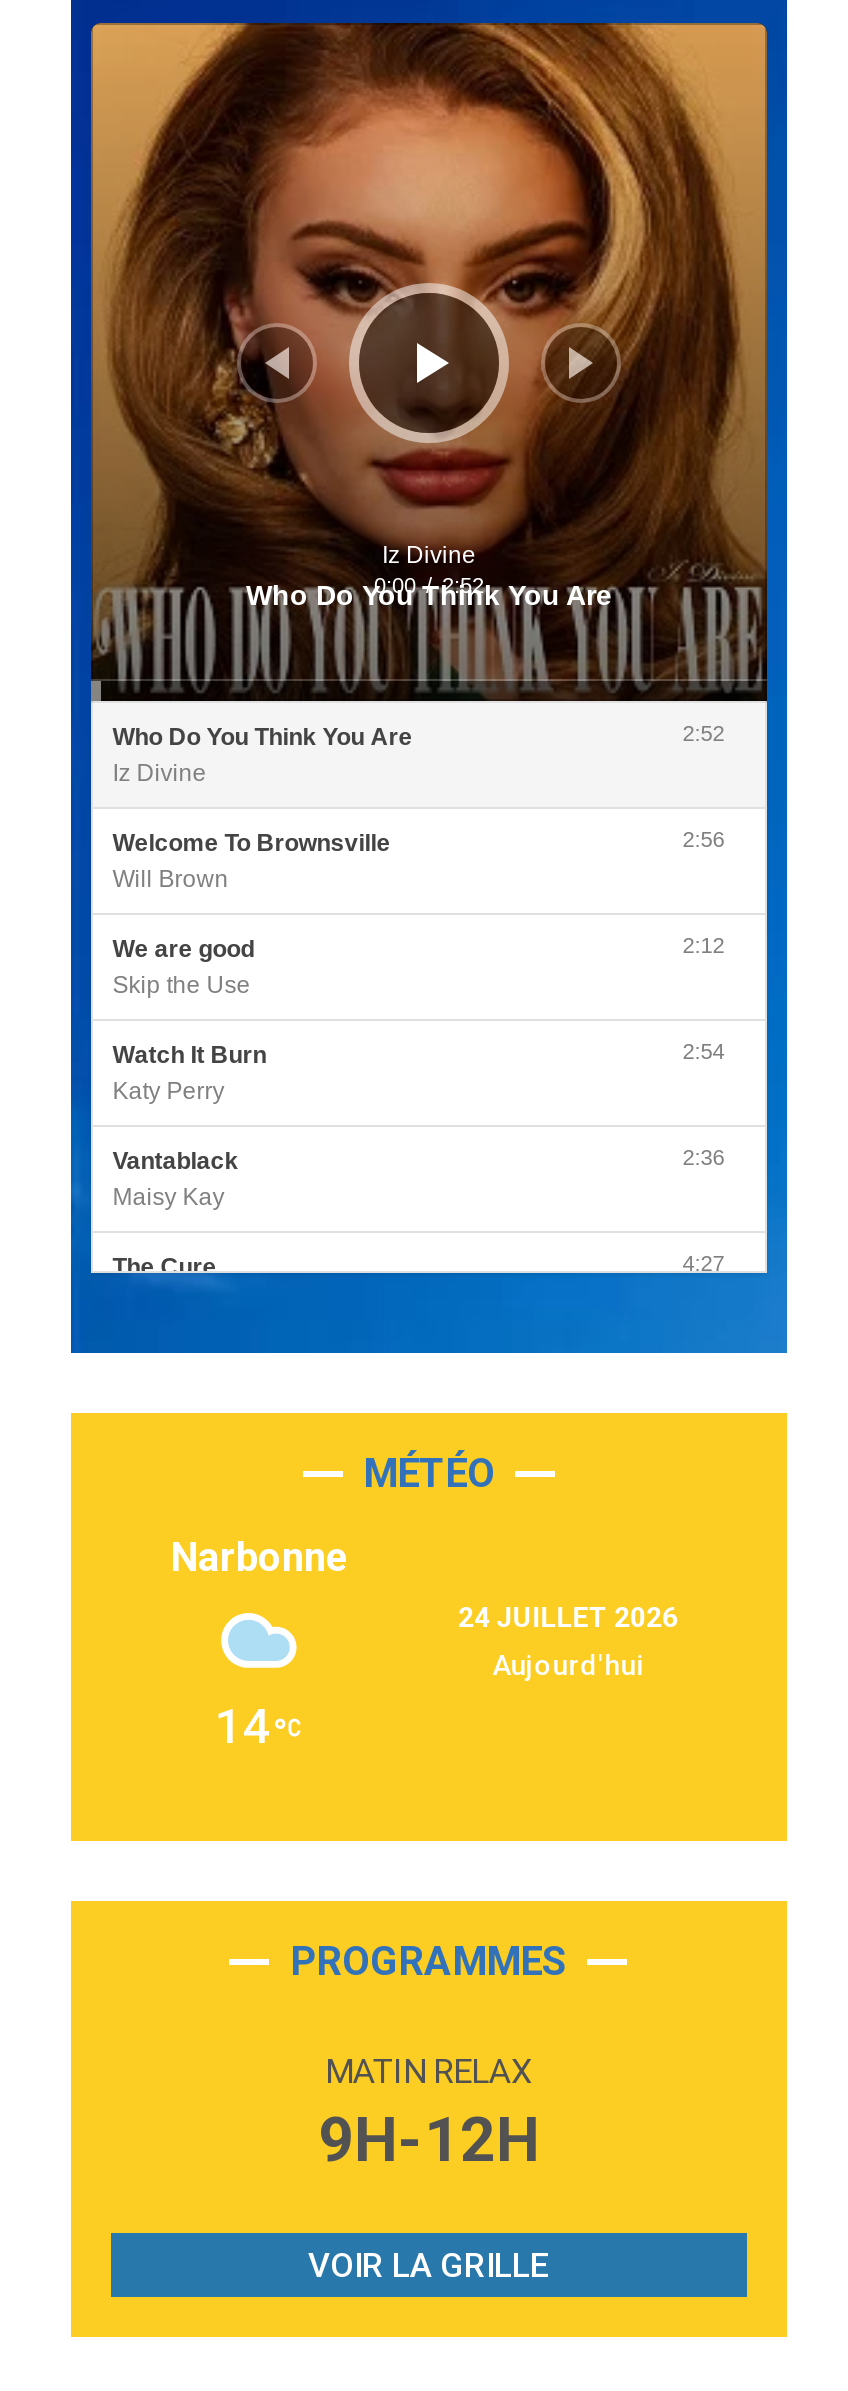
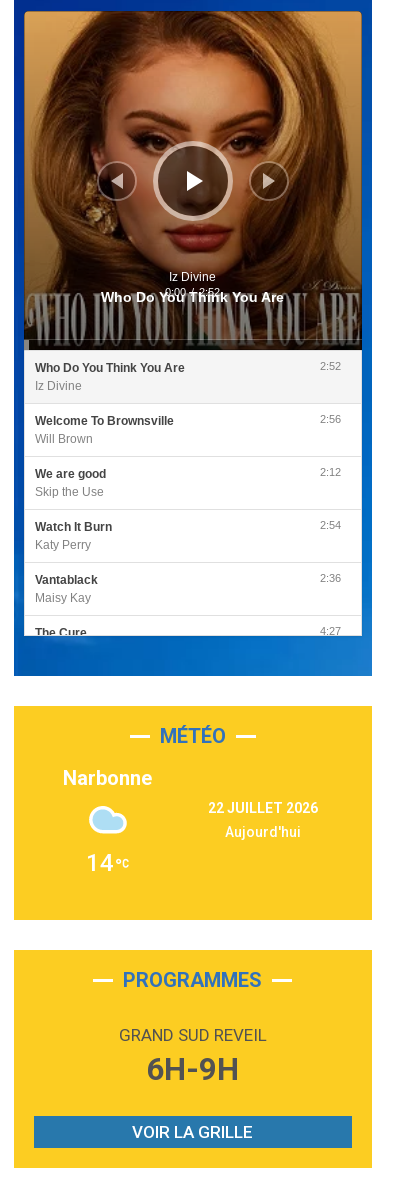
- 24 JUILLET 2026
+ 22 JUILLET 2026

- MATIN RELAX
- 9H-12H
+ GRAND SUD REVEIL
+ 6H-9H
